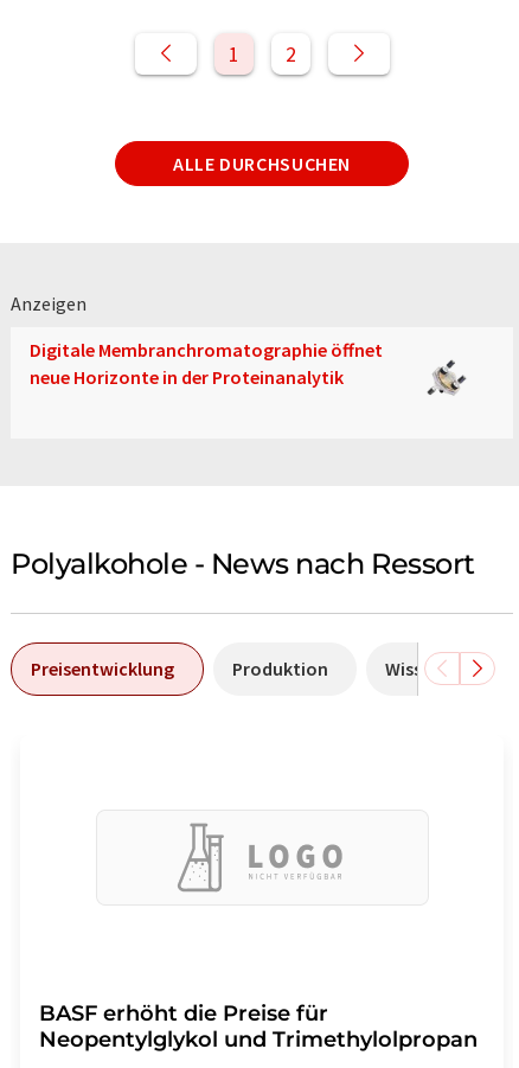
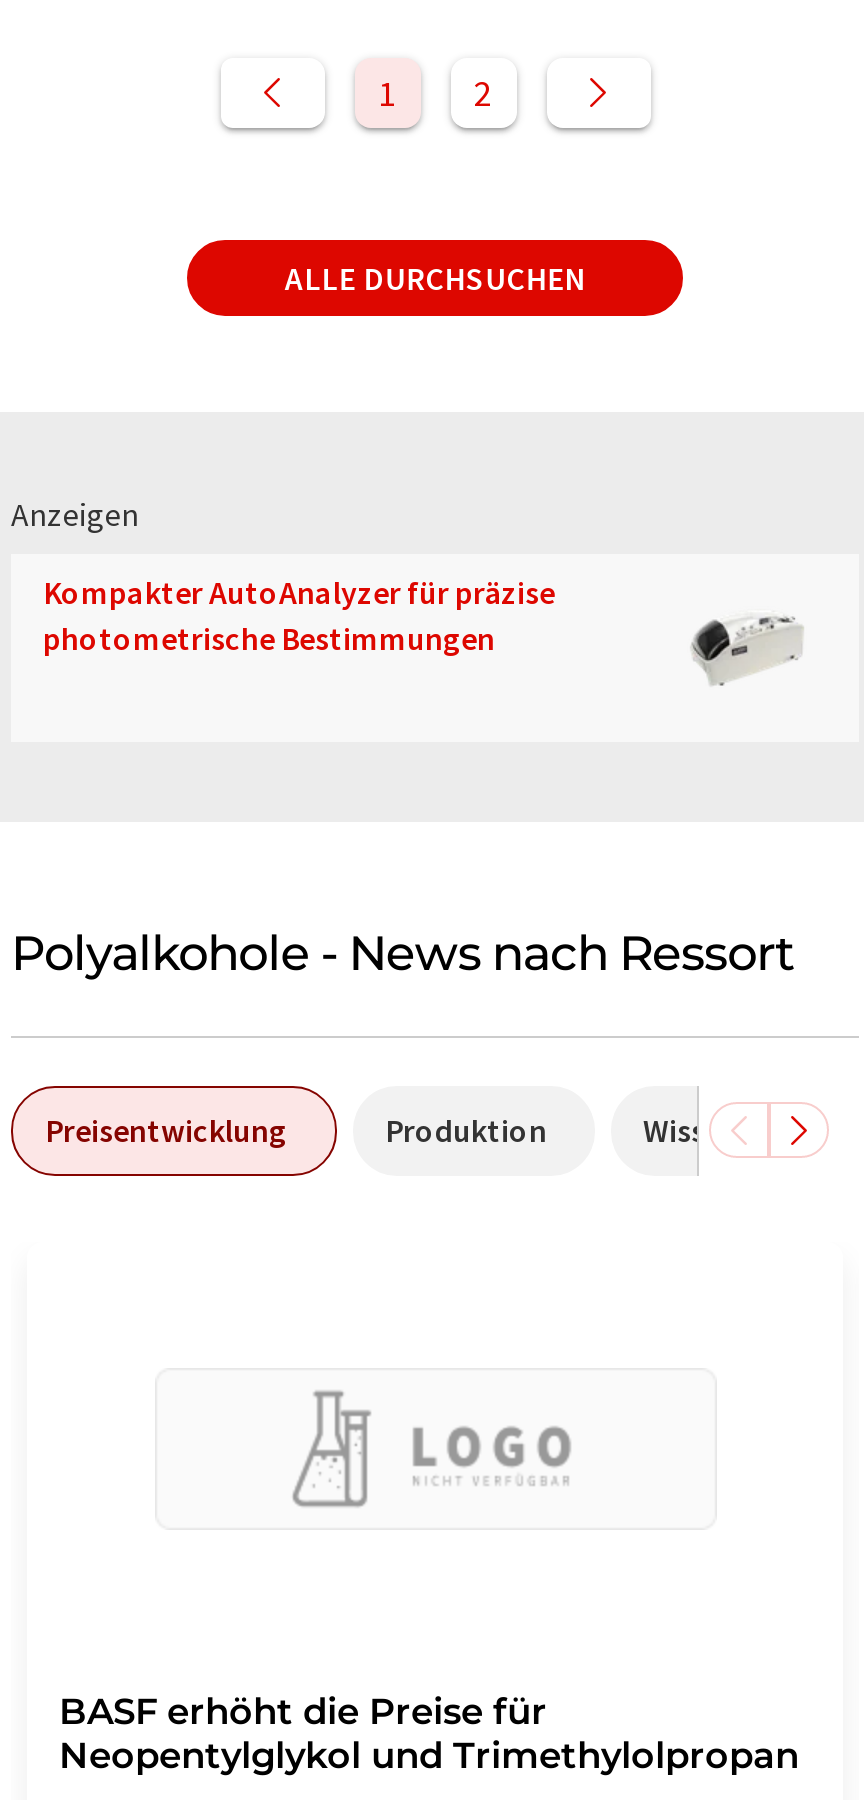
- Digitale Membranchromatographie öffnet
- neue Horizonte in der Proteinanalytik
+ Kompakter AutoAnalyzer für präzise
+ photometrische Bestimmungen

- [image]
+ [image]
